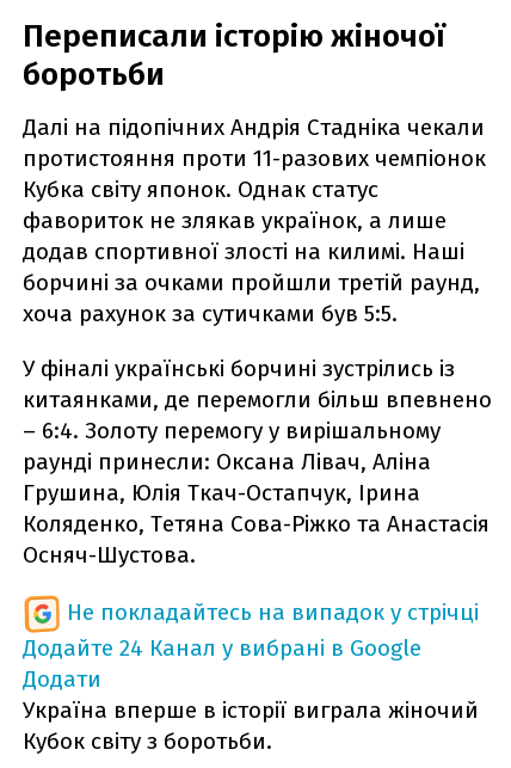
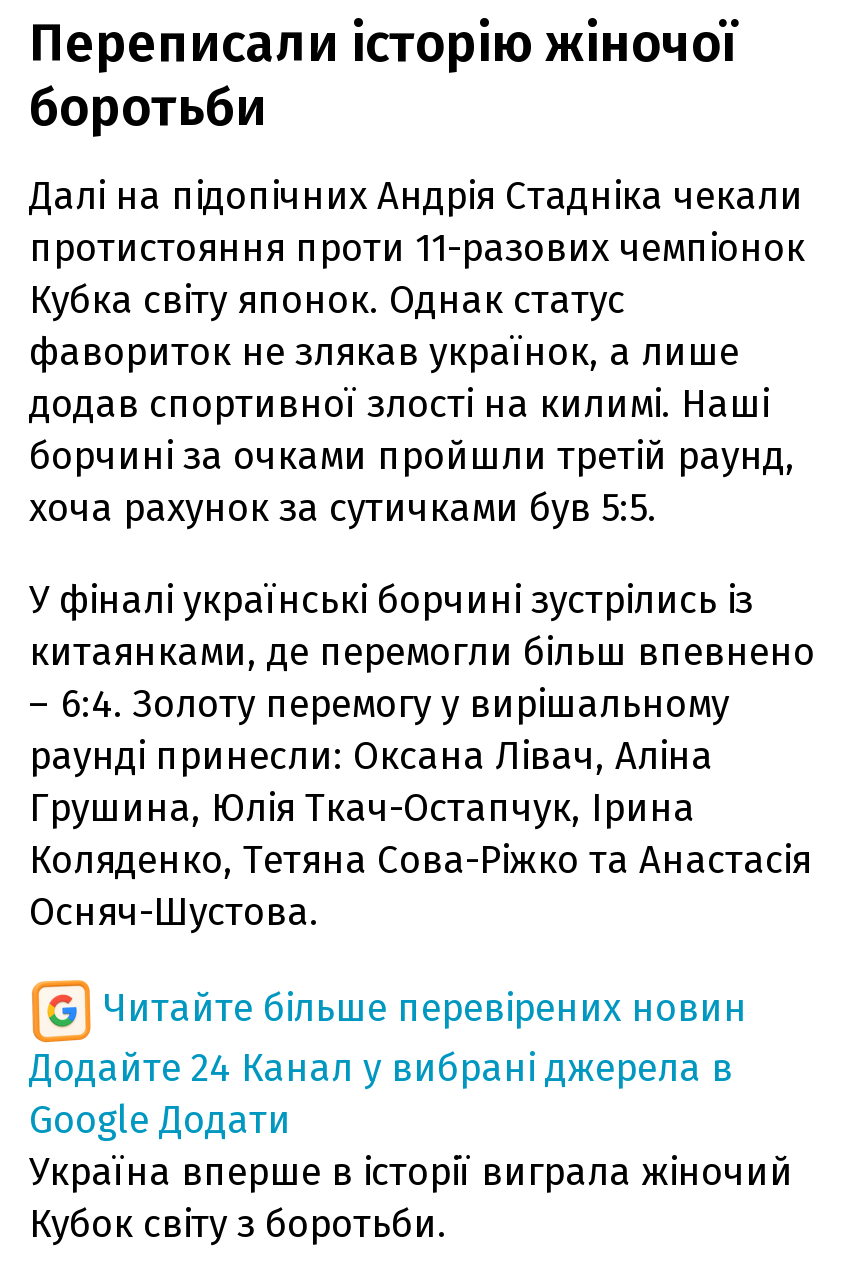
- Не покладайтесь на випадок у стрічці
- Додайте 24 Канал у вибрані в Google
- Додати
+ Читайте більше перевірених новин
+ Додайте 24 Канал у вибрані джерела в
+ Google Додати
